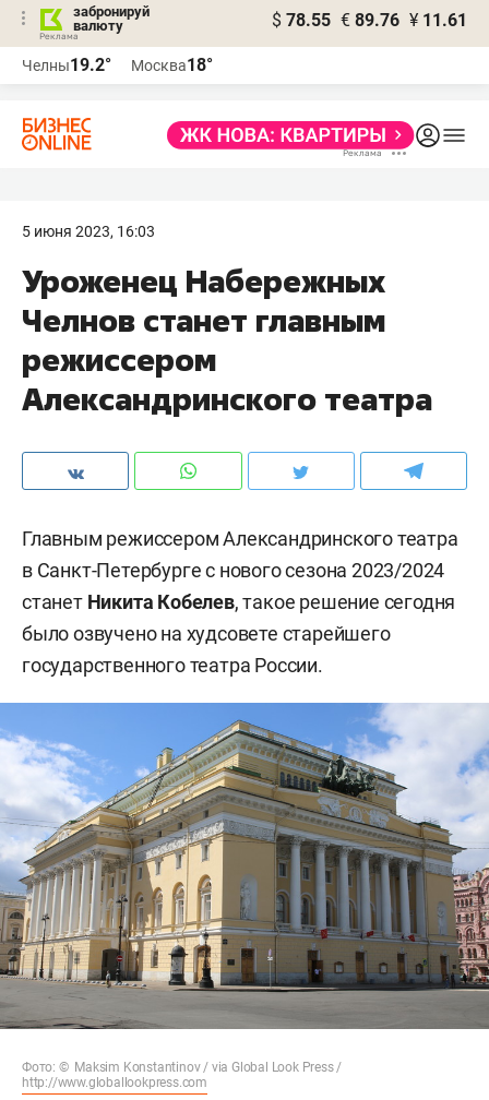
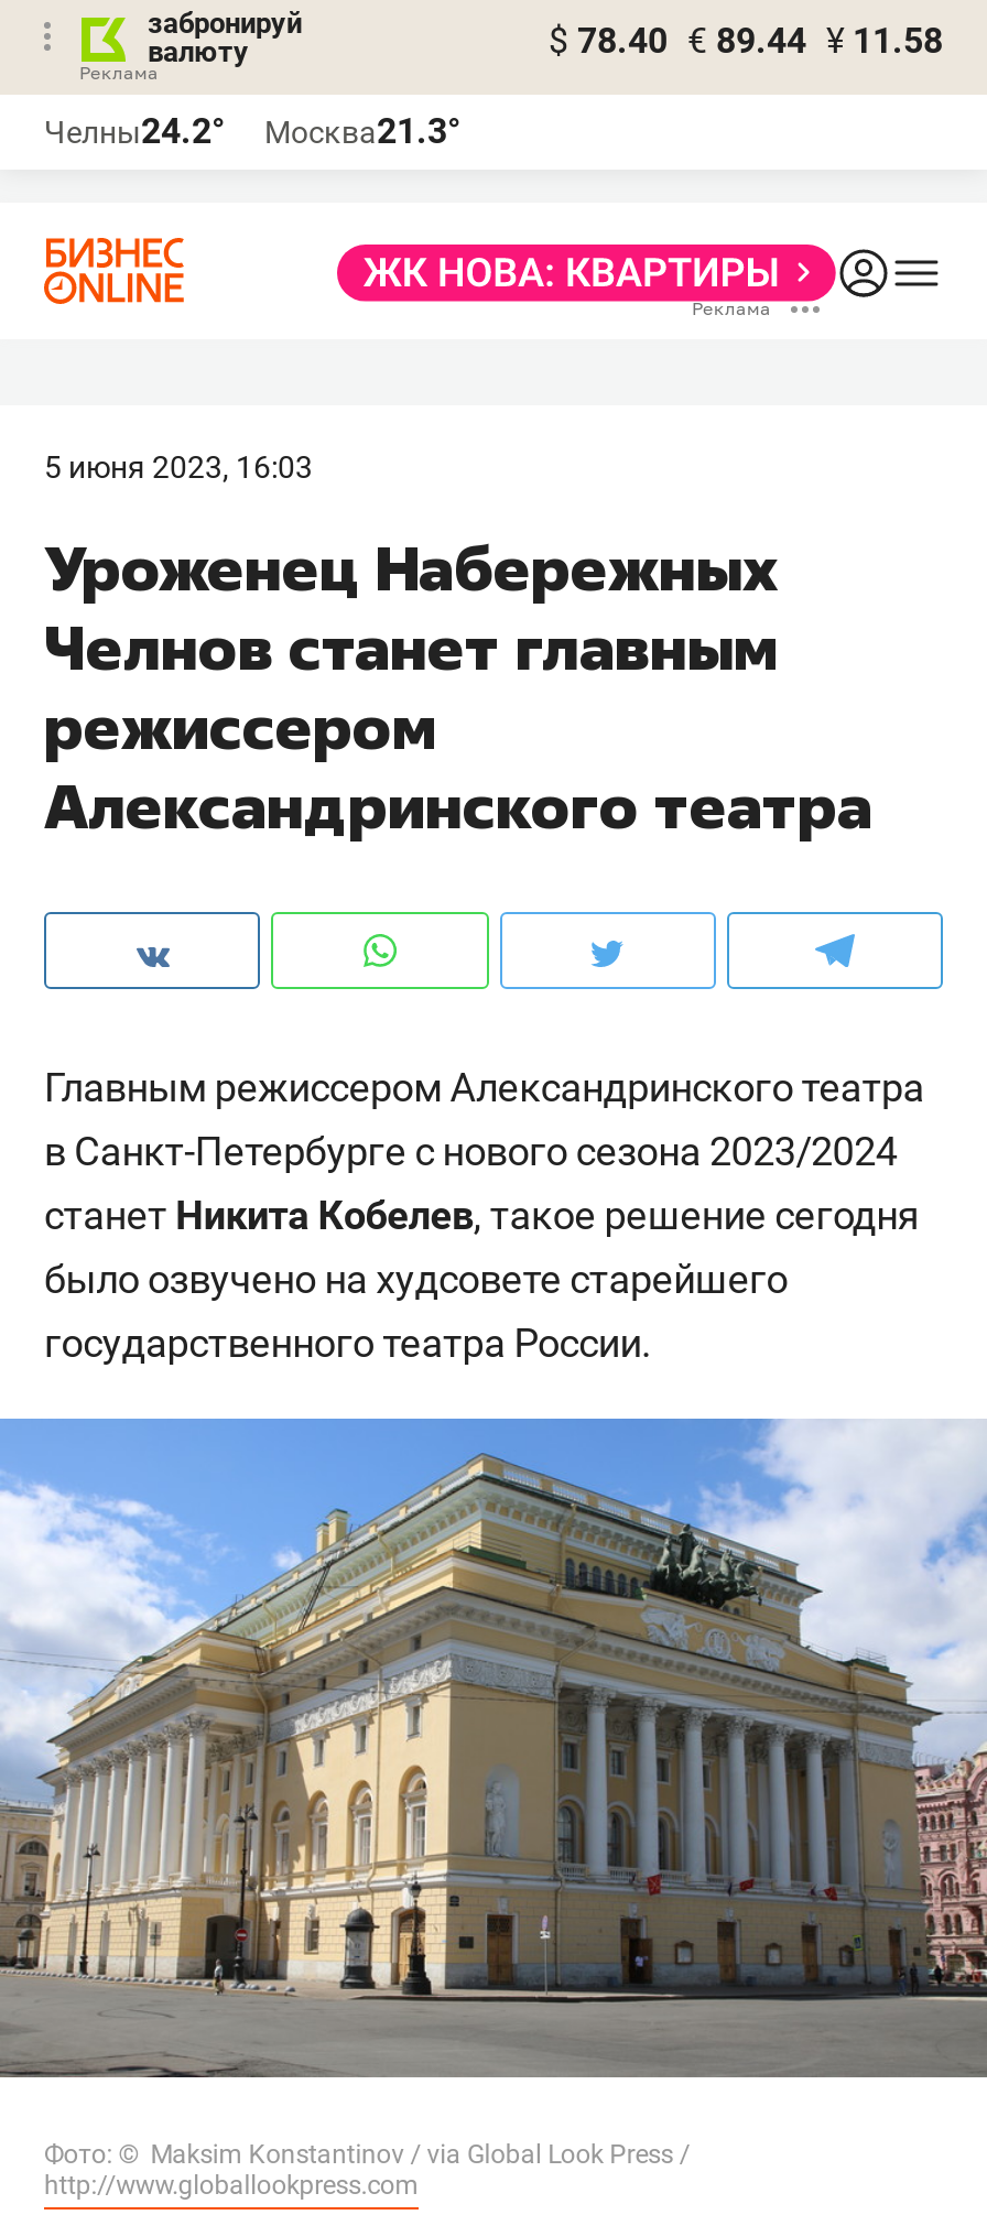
- $ 78.55 € 89.76 ¥ 11.61
+ $ 78.40 € 89.44 ¥ 11.58

- Челны19.2°
+ Челны24.2°

- Москва18°
+ Москва21.3°
